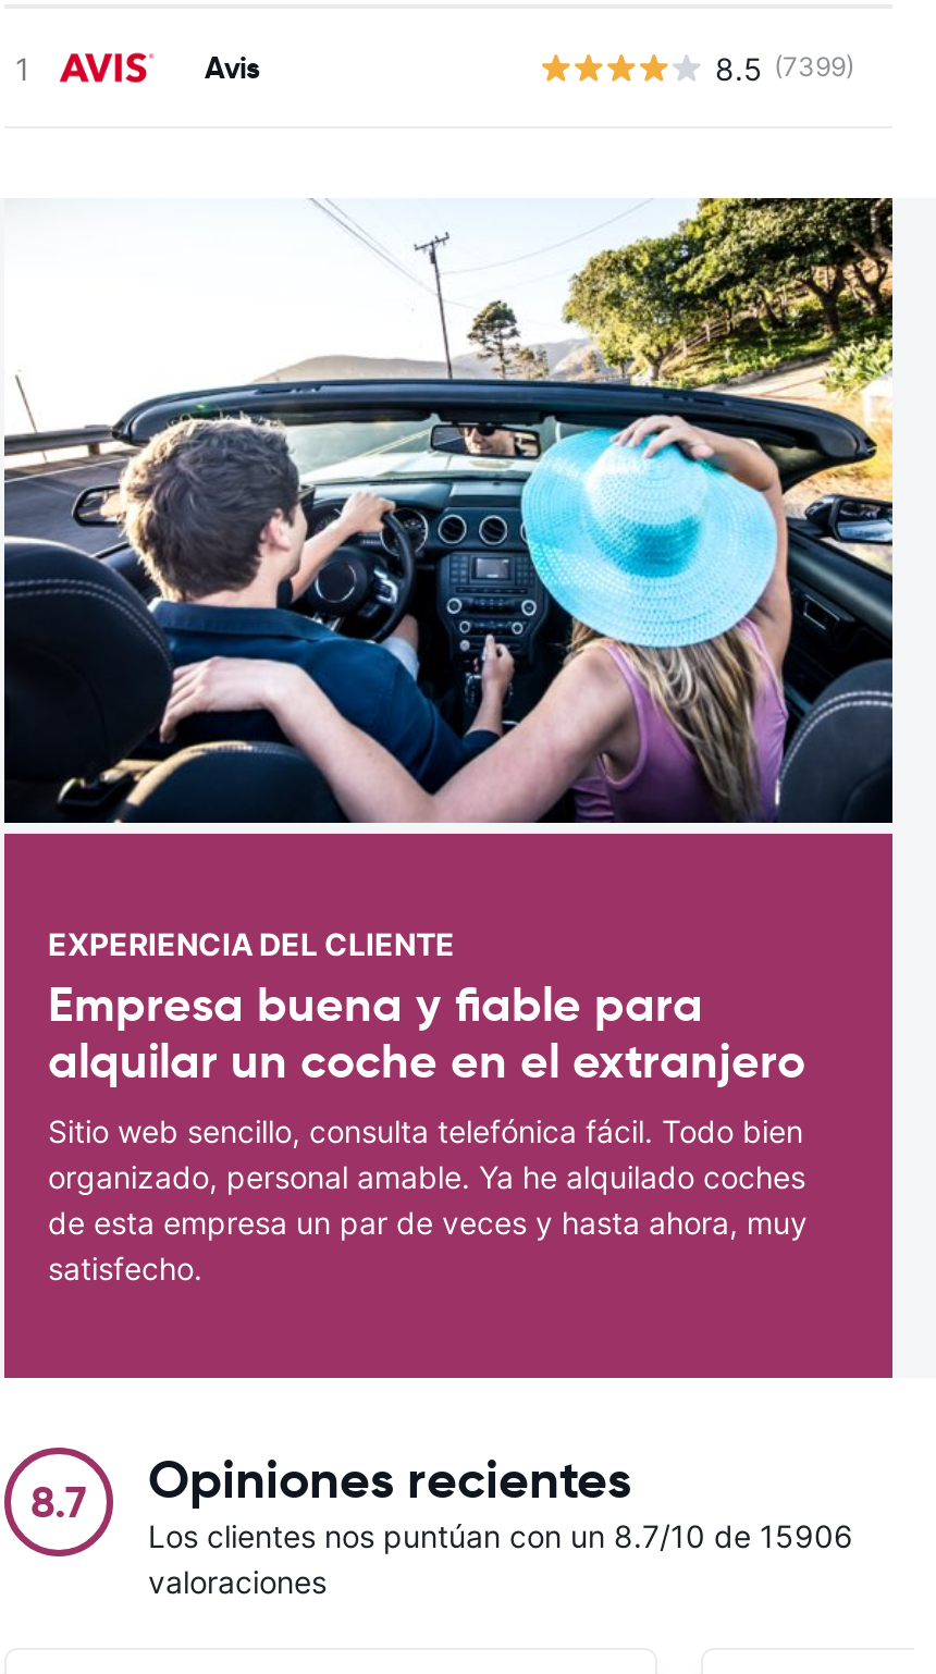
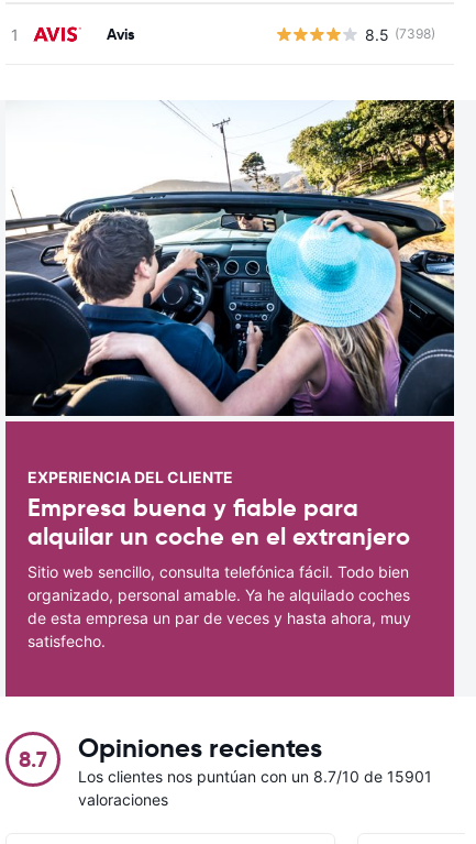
- 8.5 (7399)
+ 8.5 (7398)

- Los clientes nos puntúan con un 8.7/10 de 15906
+ Los clientes nos puntúan con un 8.7/10 de 15901
